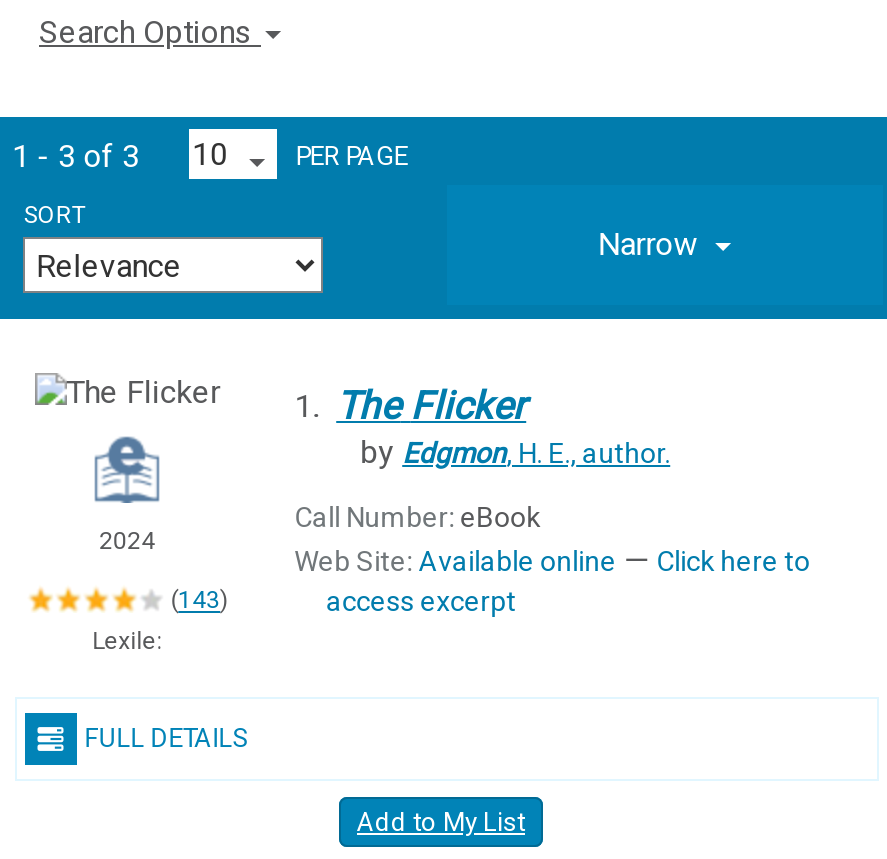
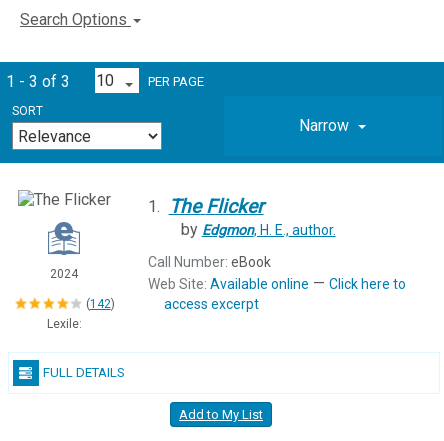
- (143)
+ (142)
